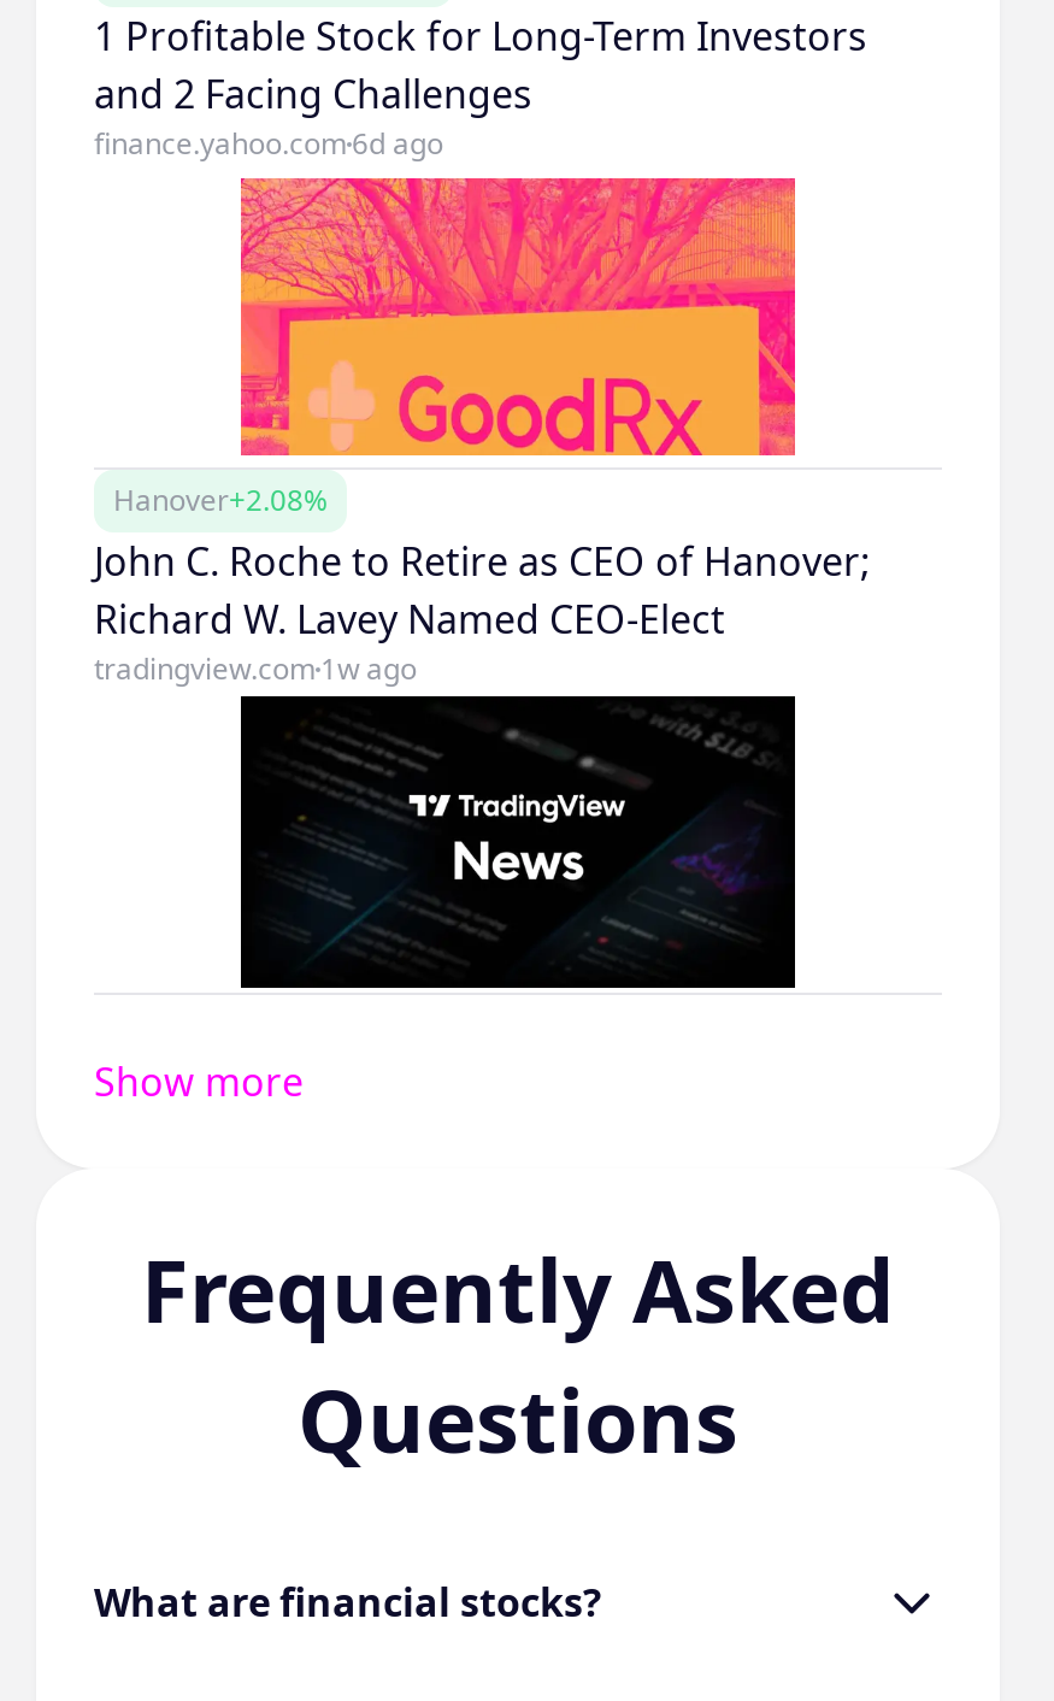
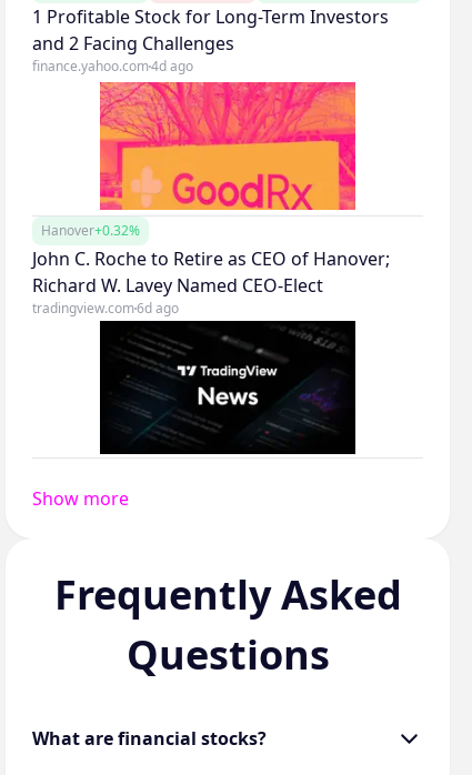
- finance.yahoo.com 6d ago
+ finance.yahoo.com 4d ago

- Hanover+2.08%
+ Hanover+0.32%

- tradingview.com 1w ago
+ tradingview.com 6d ago
